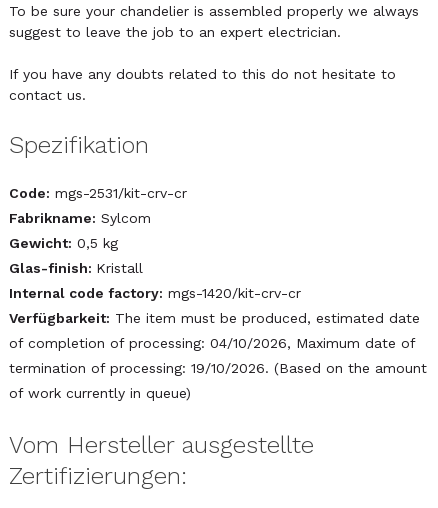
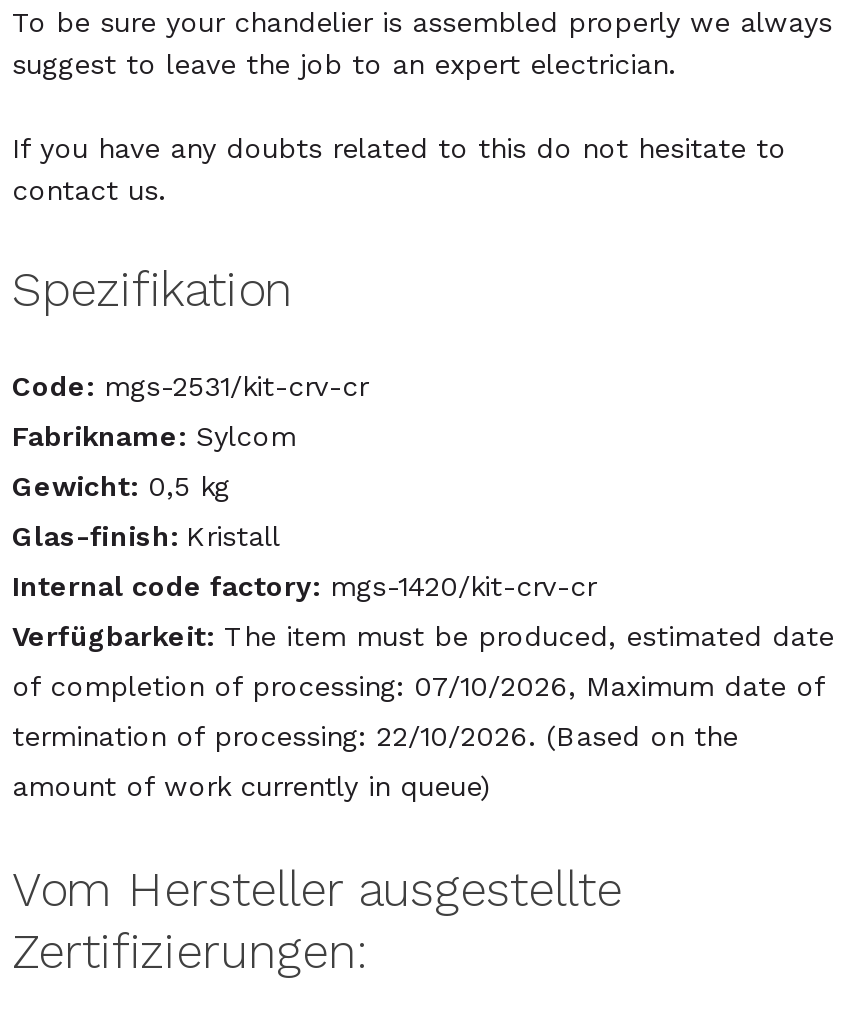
- of completion of processing: 04/10/2026, Maximum date of
+ of completion of processing: 07/10/2026, Maximum date of

- termination of processing: 19/10/2026. (Based on the amount
+ termination of processing: 22/10/2026. (Based on the

- of work currently in queue)
+ amount of work currently in queue)
